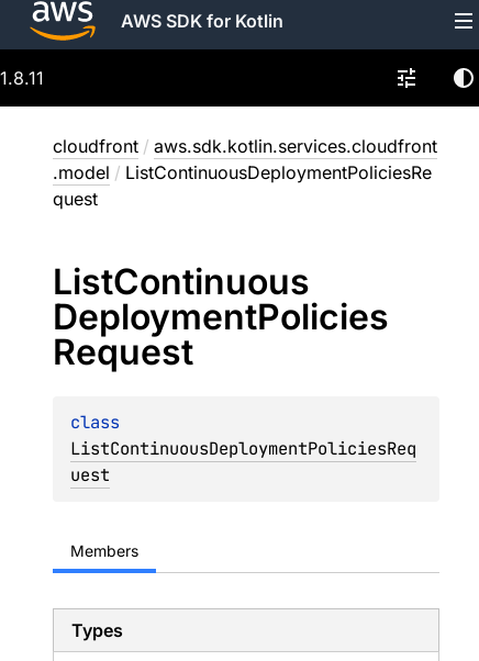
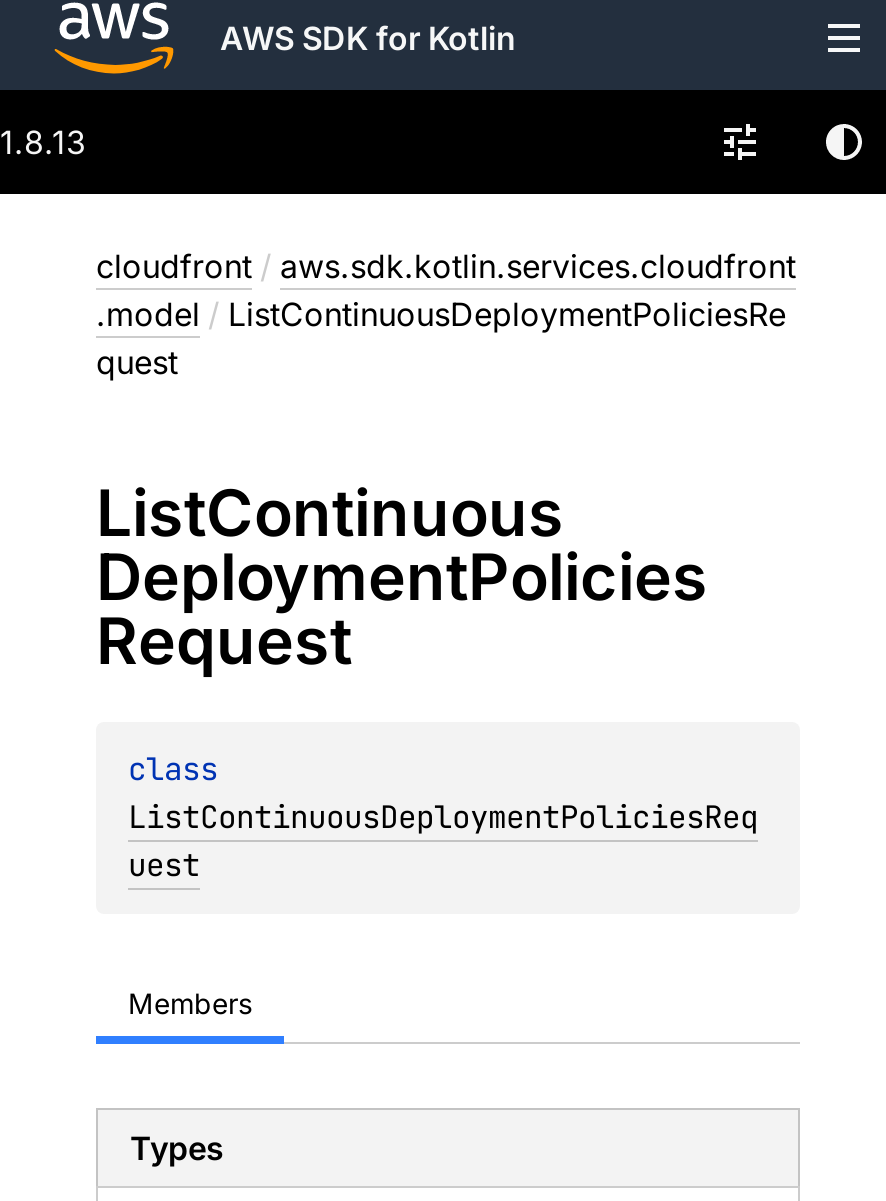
- 1.8.11
+ 1.8.13
